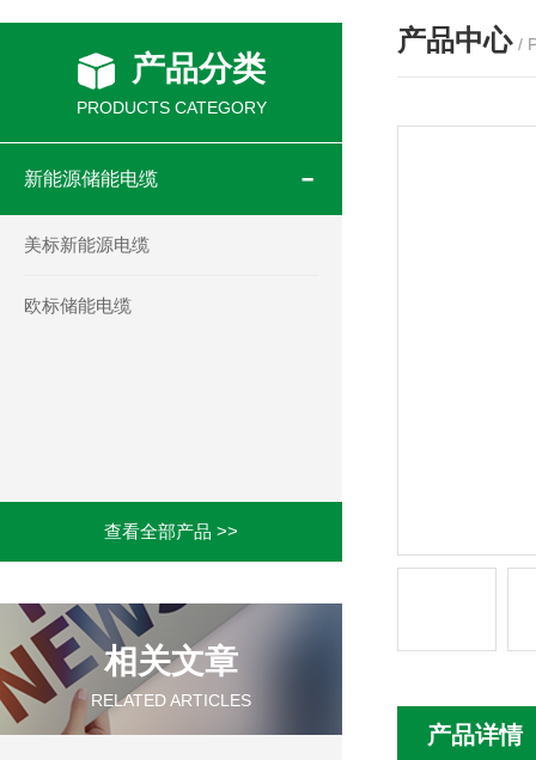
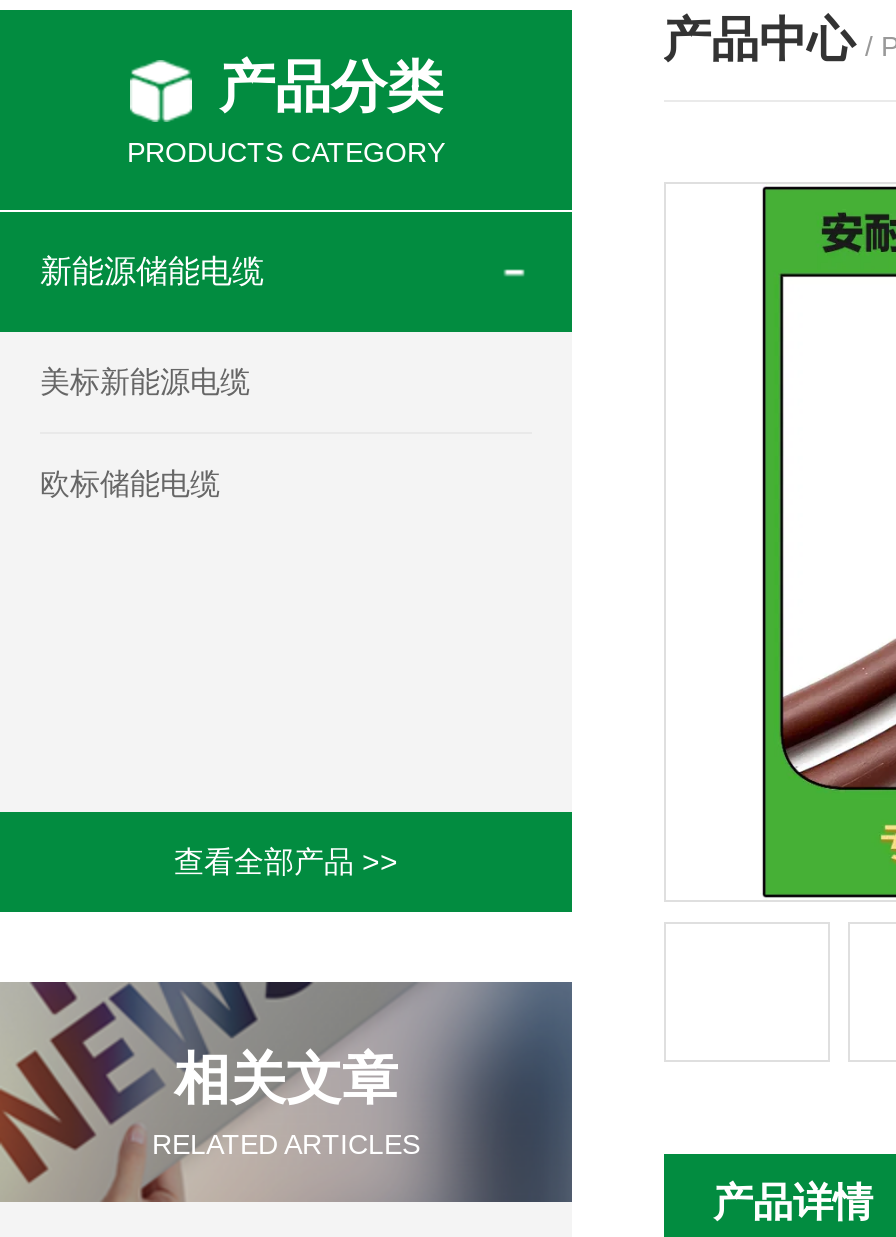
+ [image]
